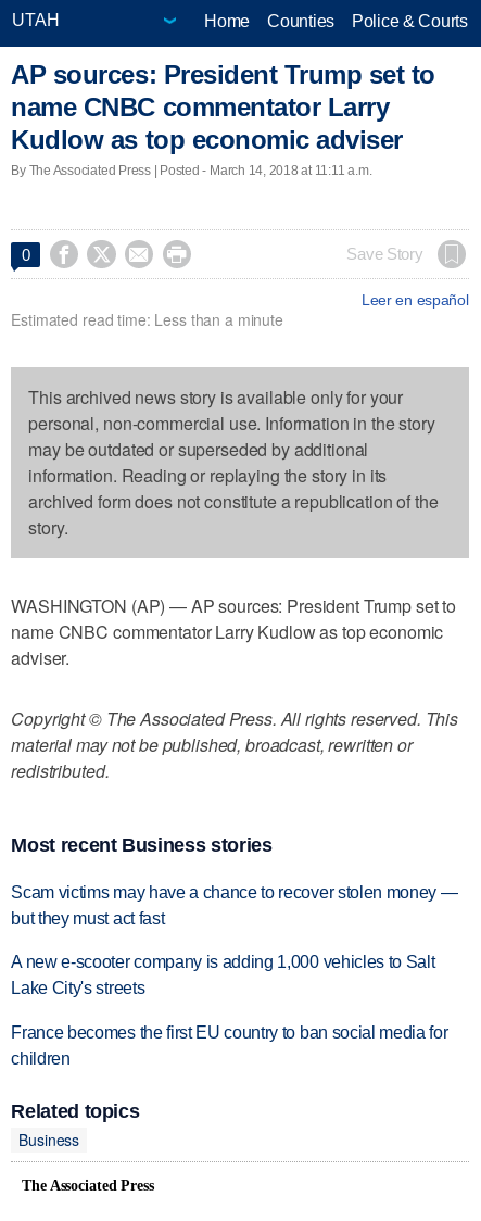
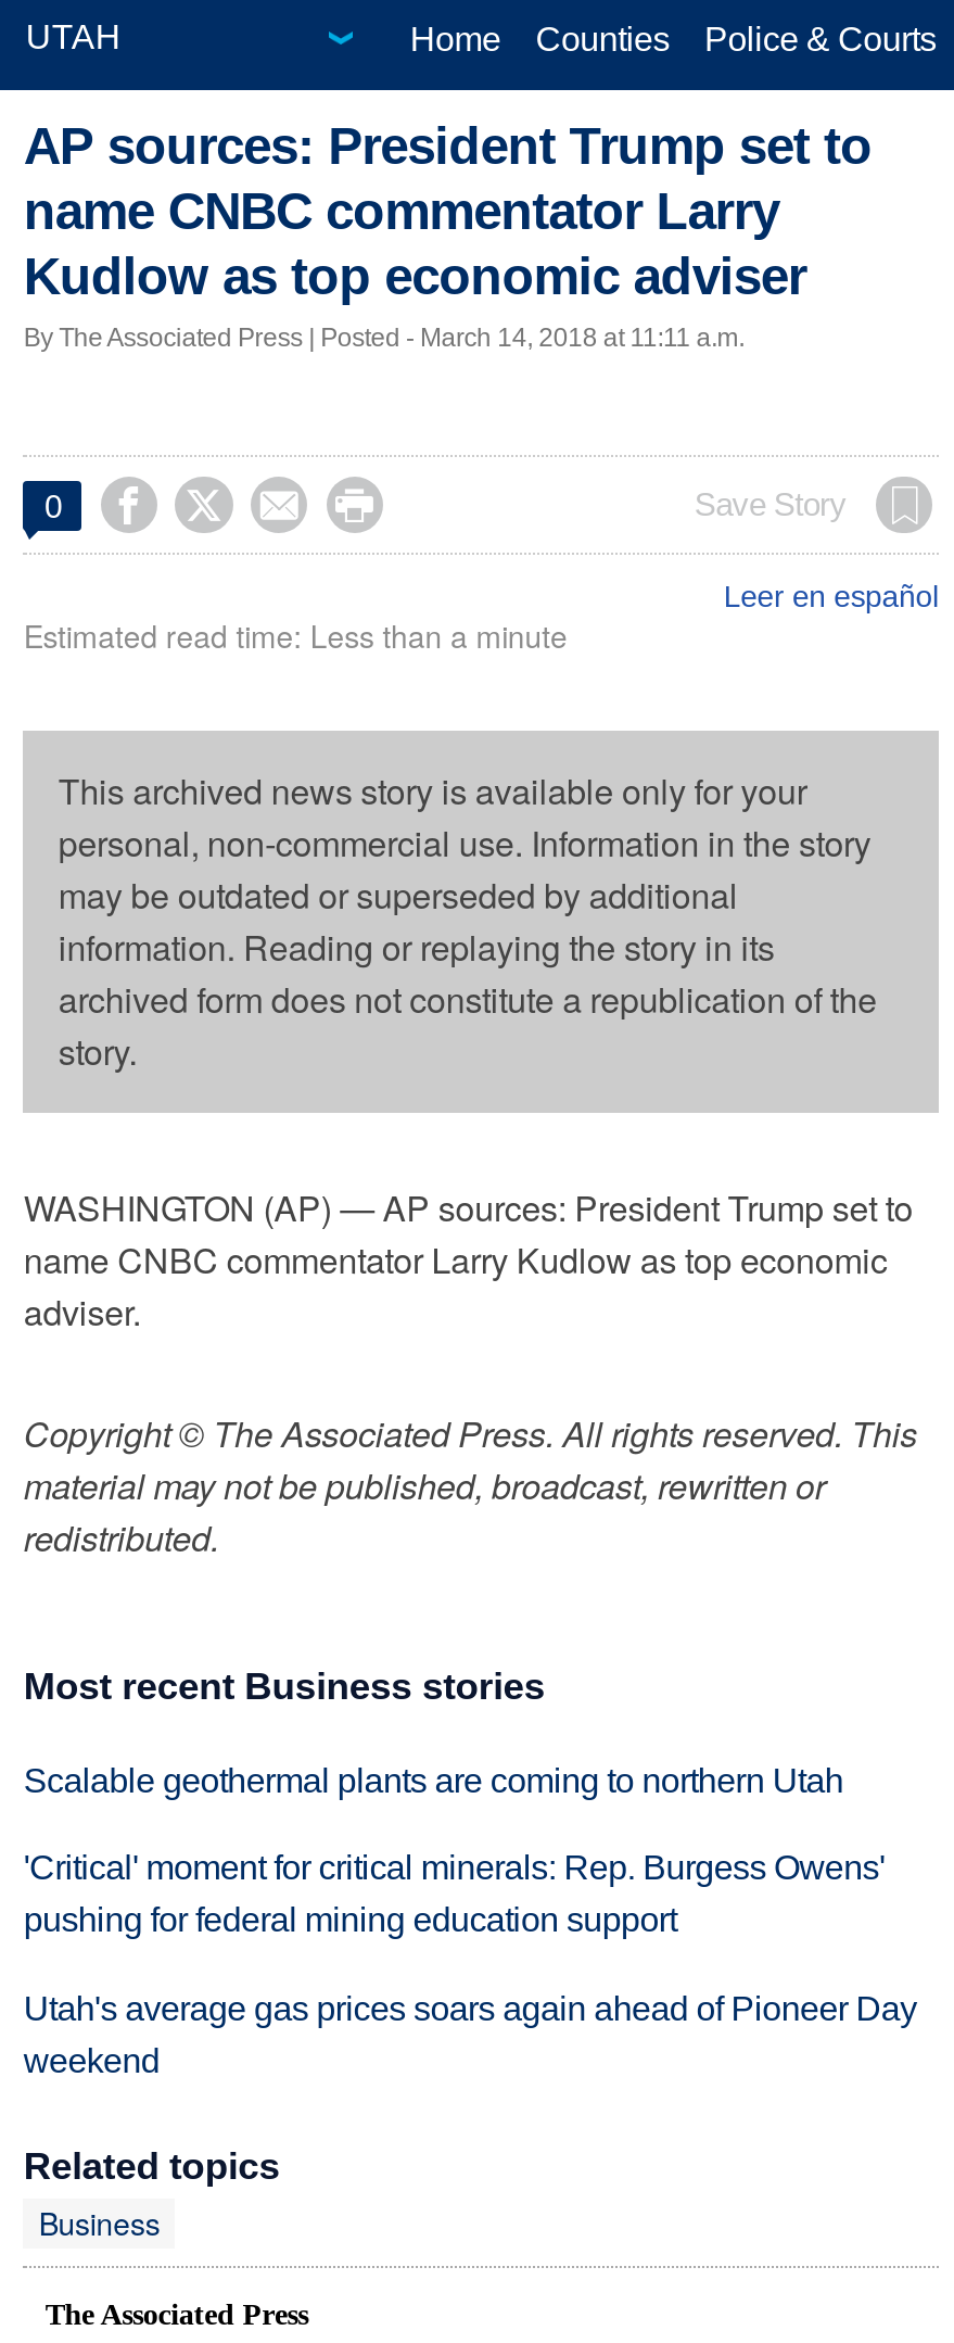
- Scam victims may have a chance to recover stolen money —
- but they must act fast
+ Scalable geothermal plants are coming to northern Utah

- A new e-scooter company is adding 1,000 vehicles to Salt
- Lake City's streets
+ 'Critical' moment for critical minerals: Rep. Burgess Owens'
+ pushing for federal mining education support

- France becomes the first EU country to ban social media for
- children
+ Utah's average gas prices soars again ahead of Pioneer Day
+ weekend
